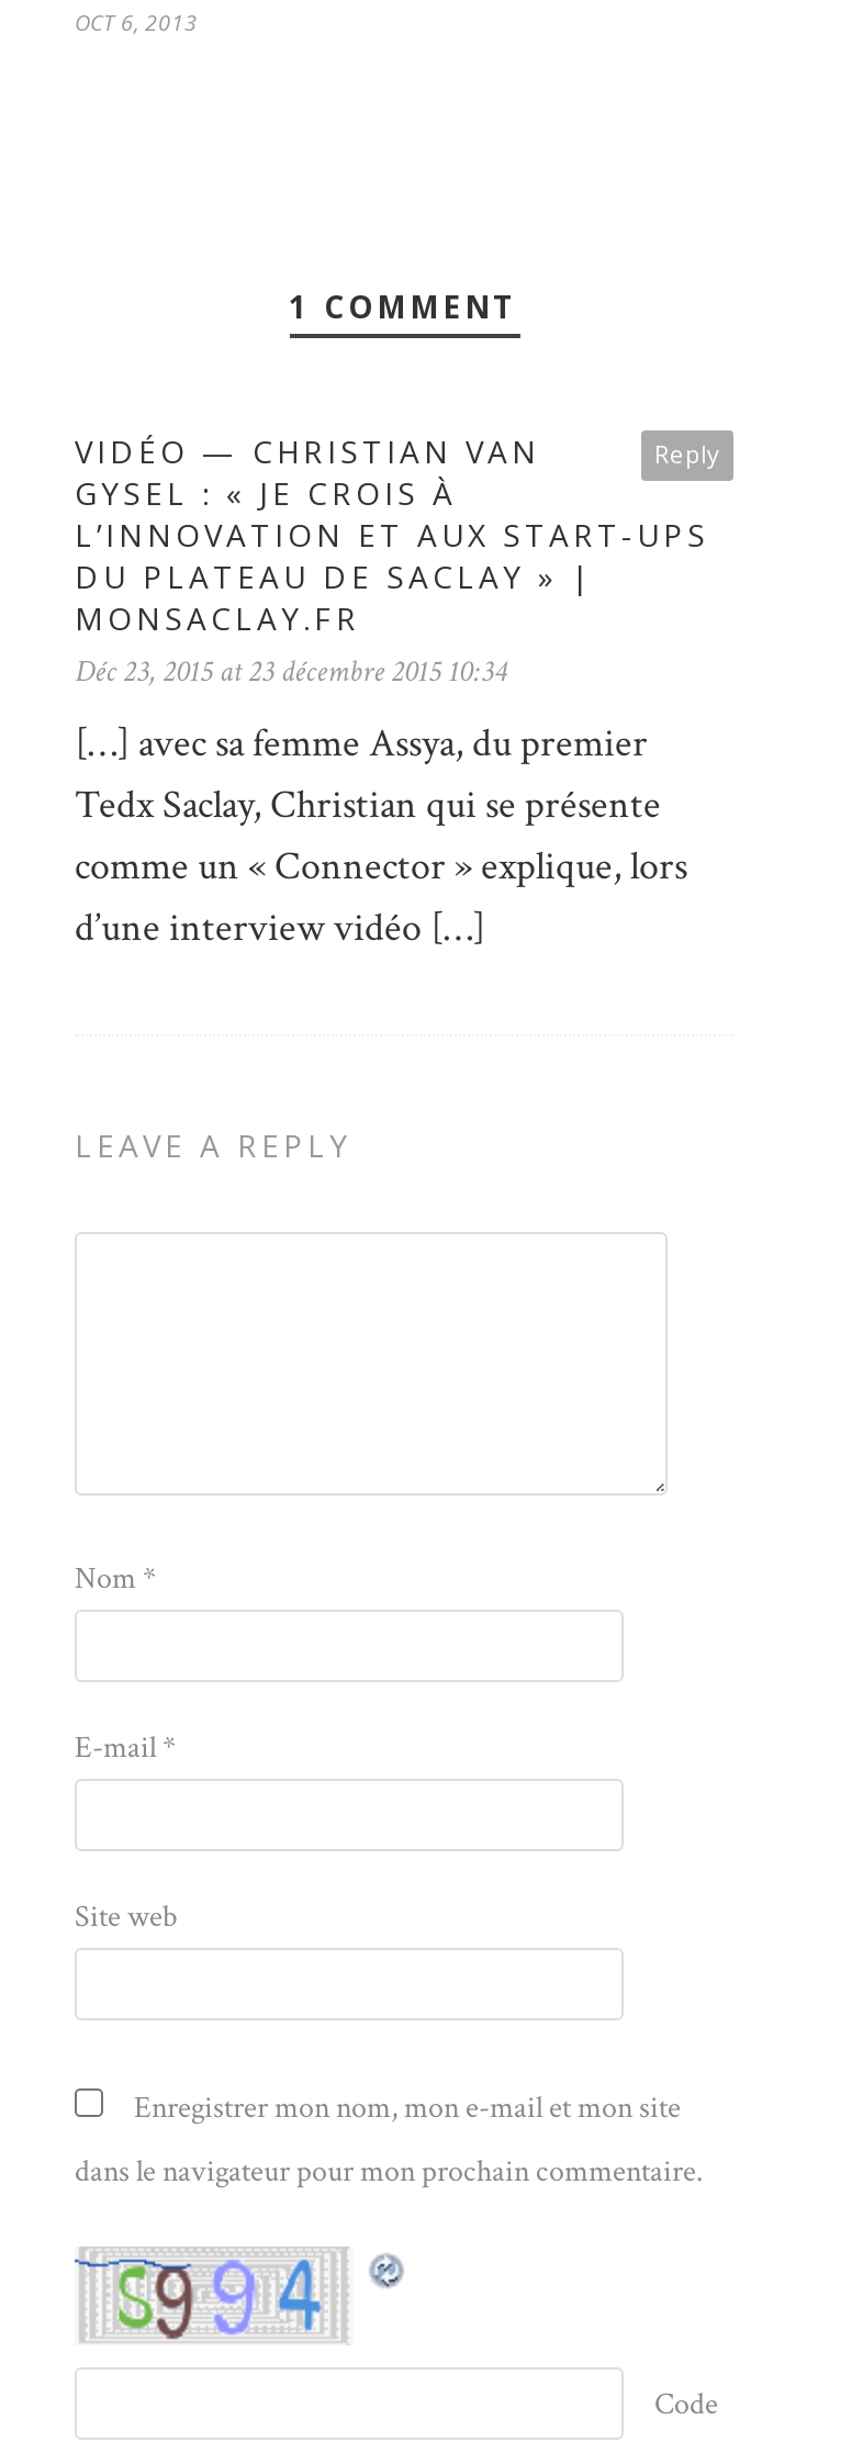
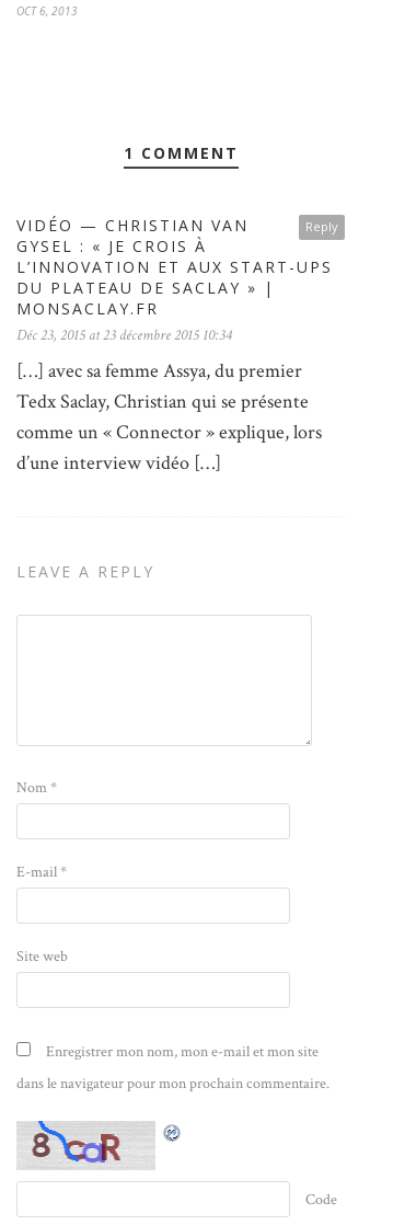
- [image]
+ [image]
